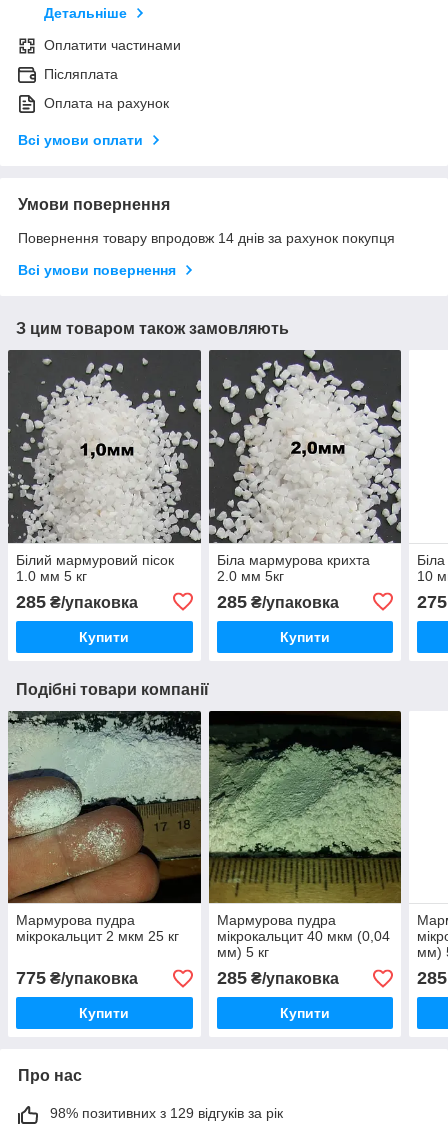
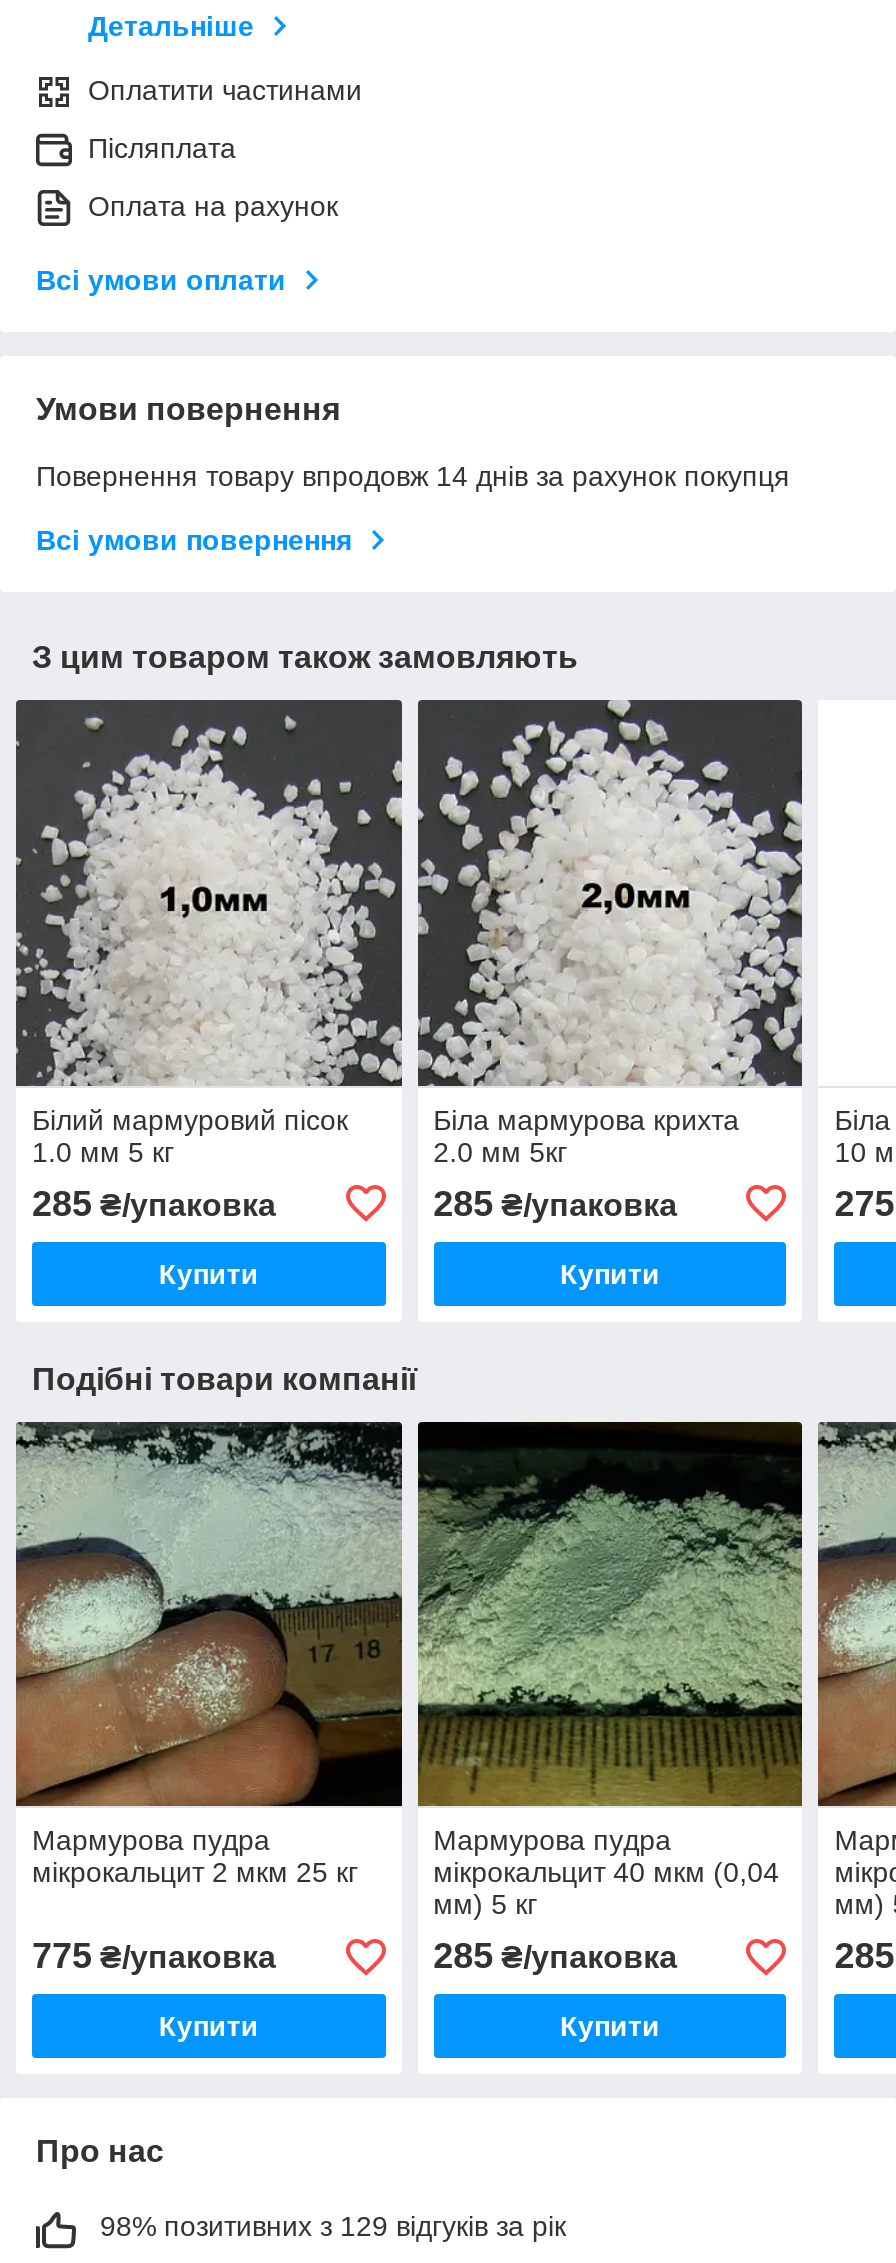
+ [image]
